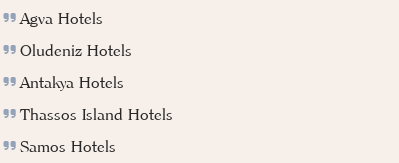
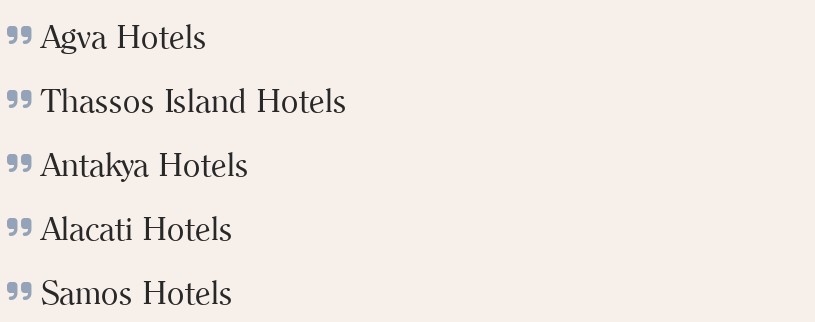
- Oludeniz Hotels

+ Alacati Hotels

moved up: Thassos Island Hotels
